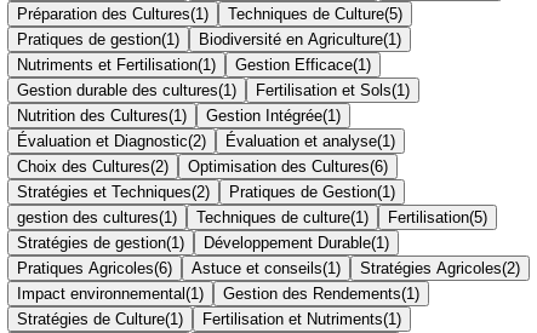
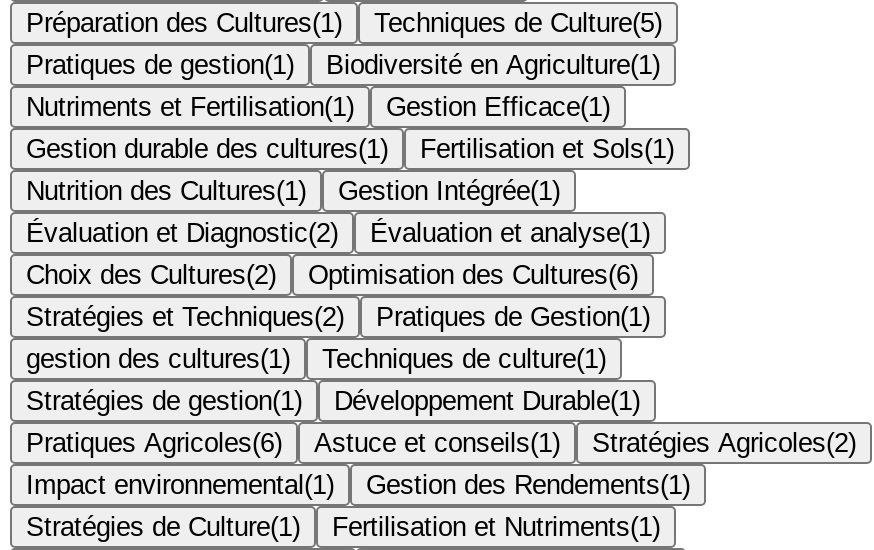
- Fertilisation(5)
